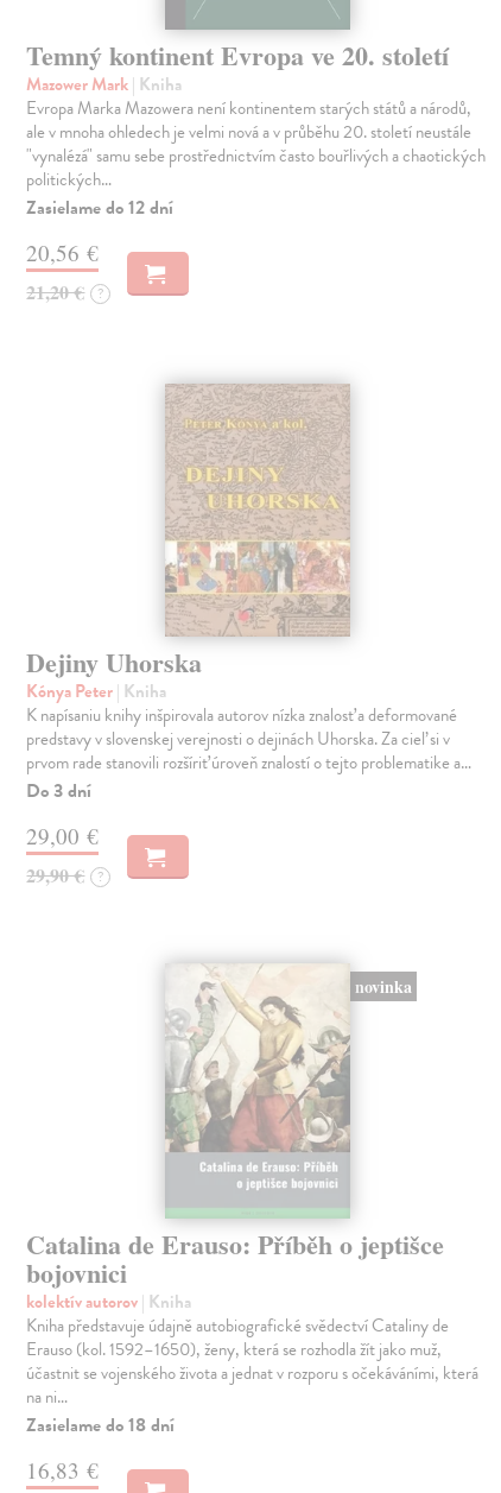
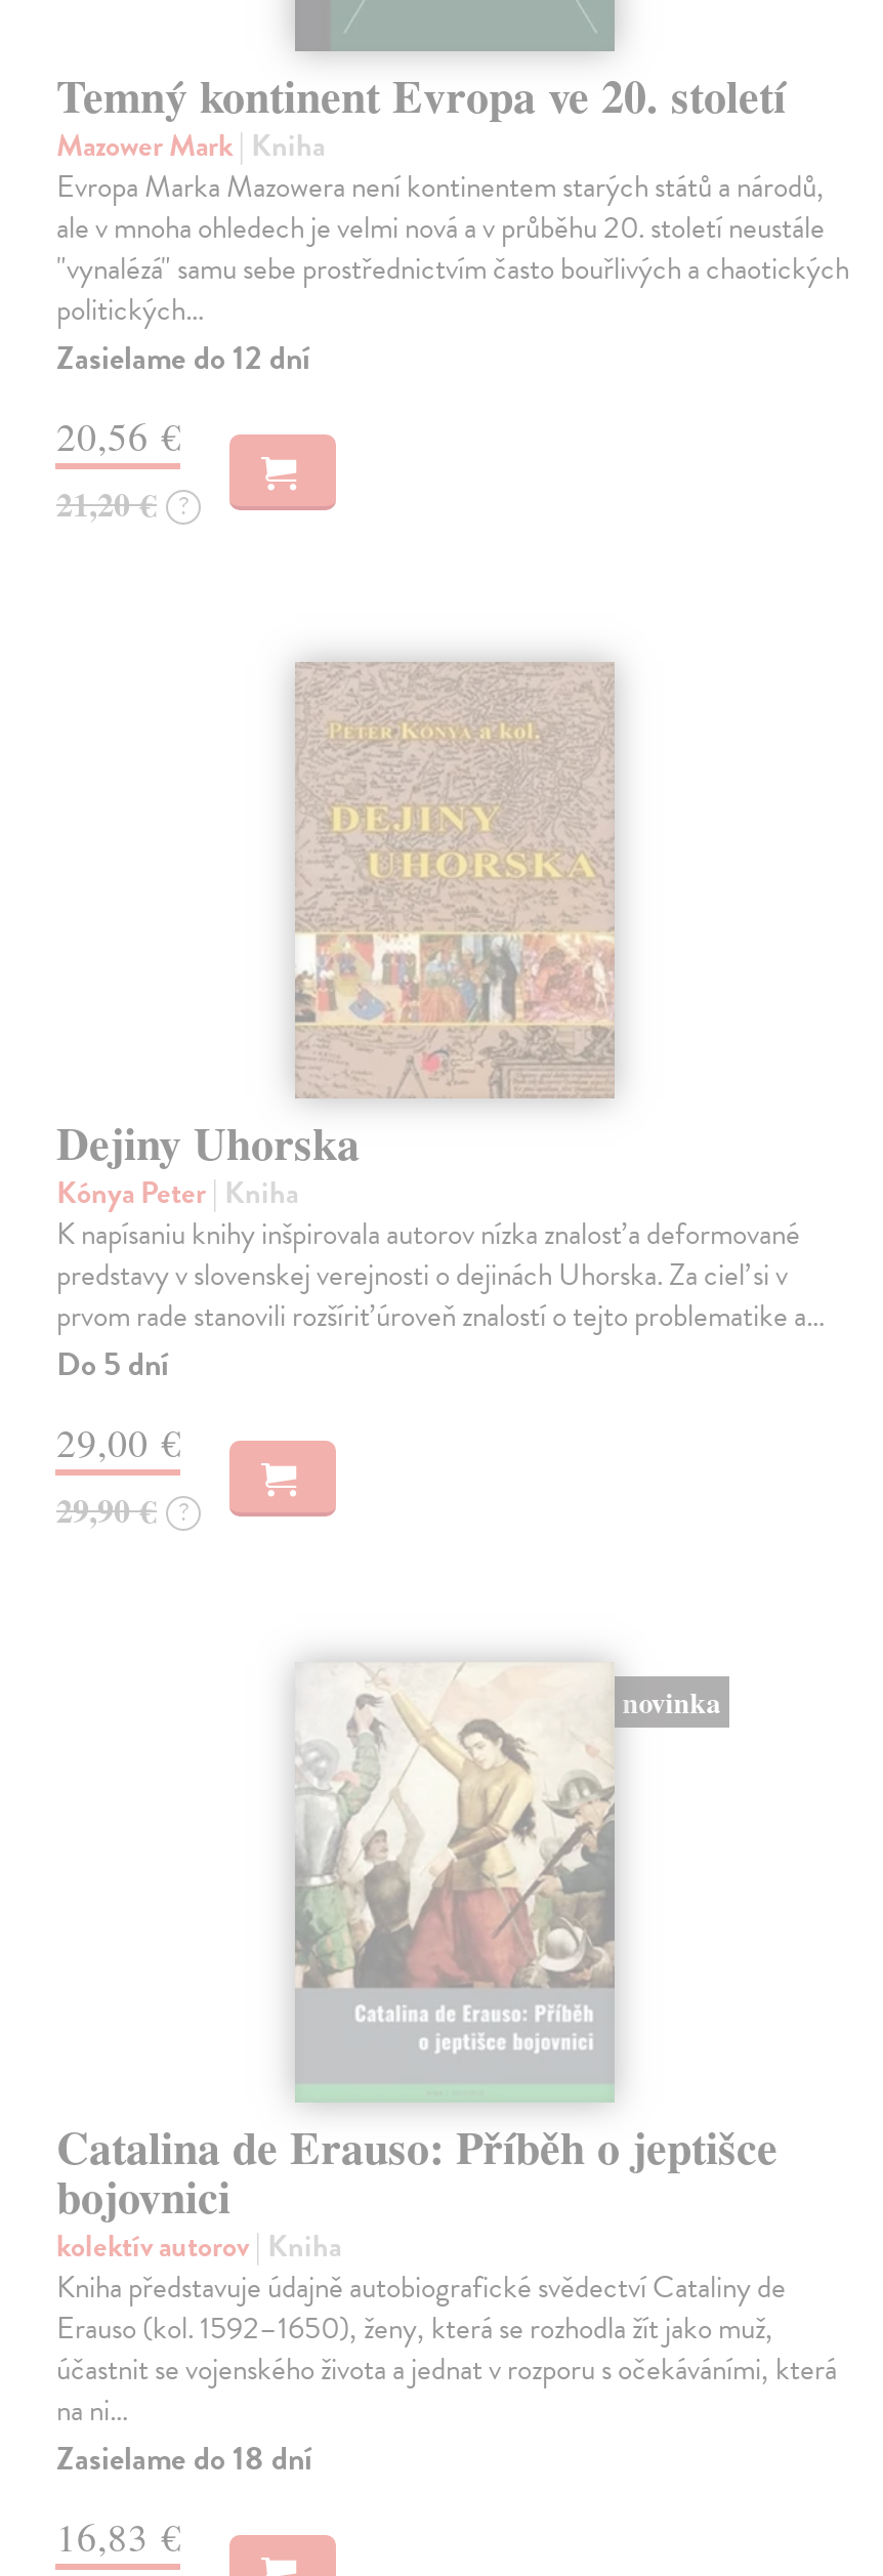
- Do 3 dní
+ Do 5 dní
